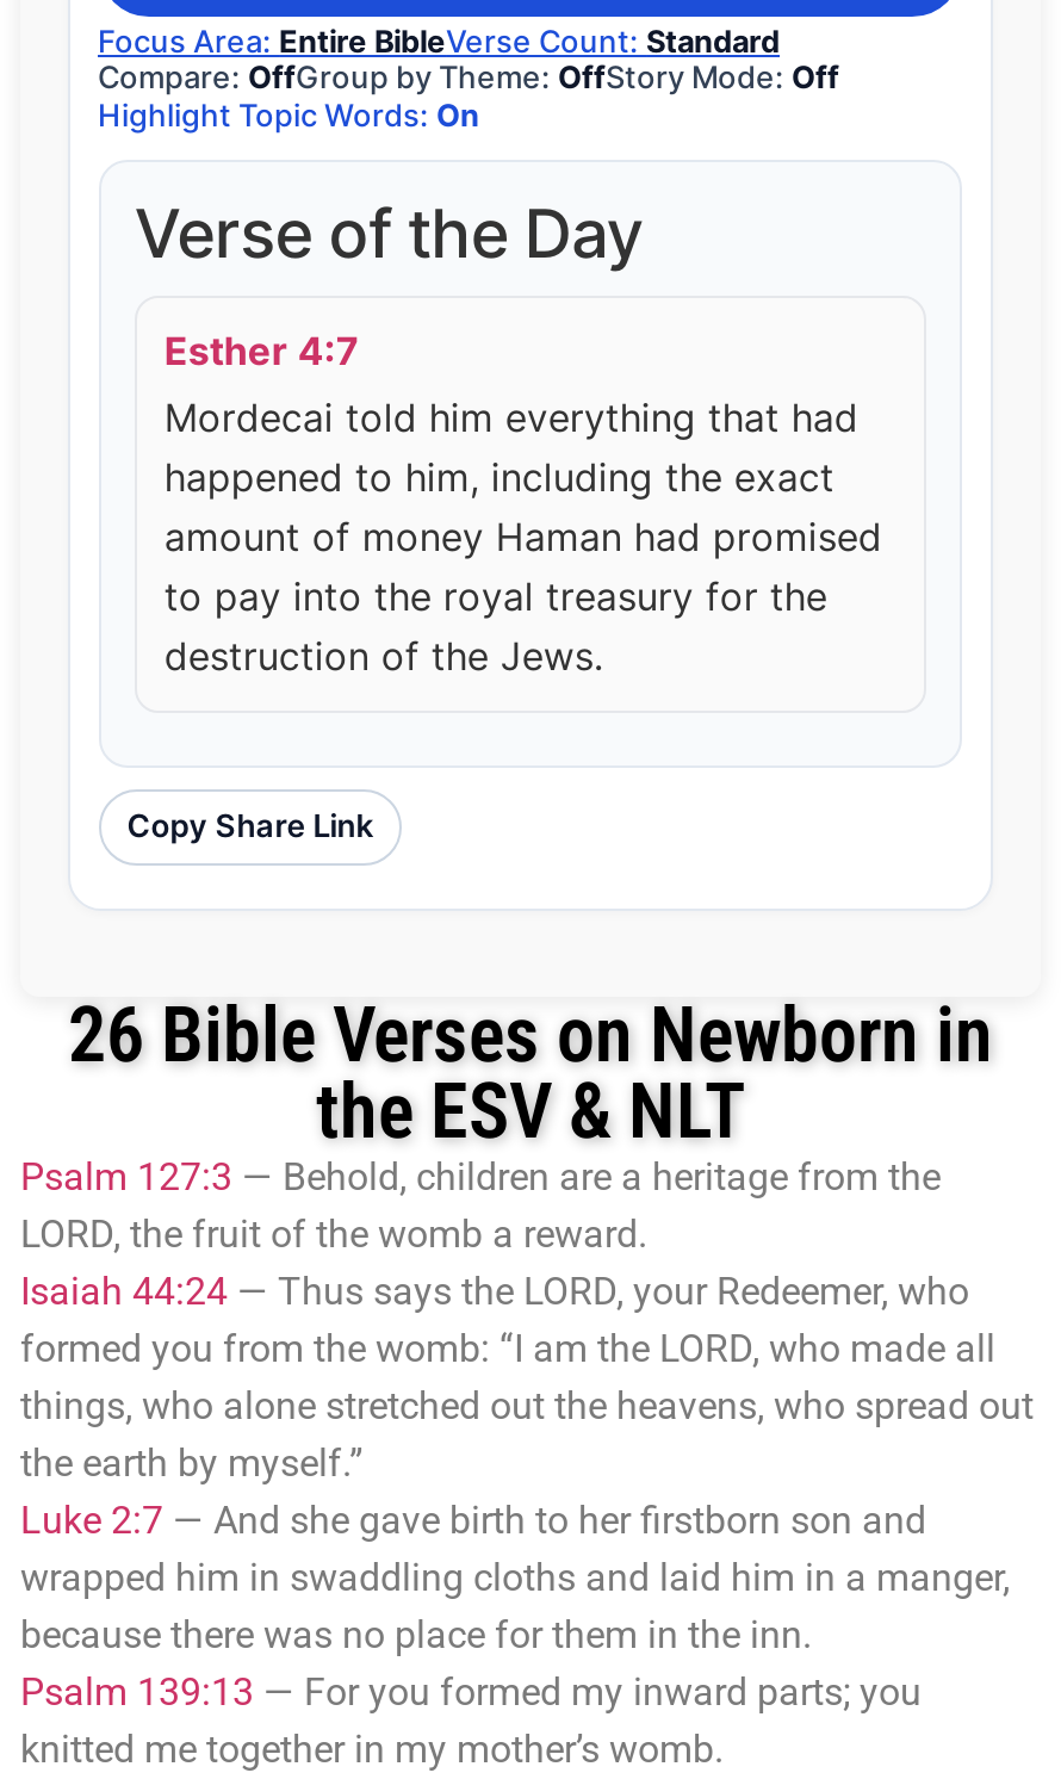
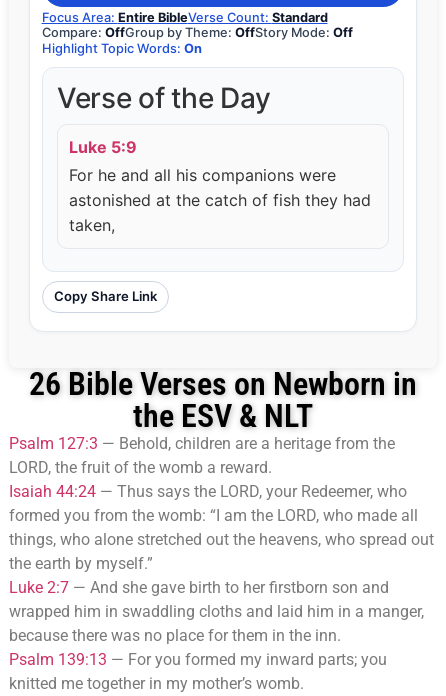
- Esther 4:7
- Mordecai told him everything that had
- happened to him, including the exact
- amount of money Haman had promised
- to pay into the royal treasury for the
- destruction of the Jews.
+ Luke 5:9
+ For he and all his companions were
+ astonished at the catch of fish they had
+ taken,
